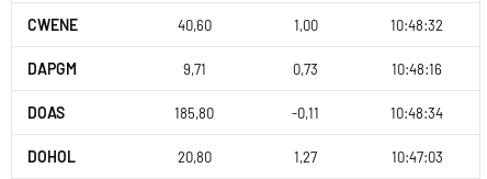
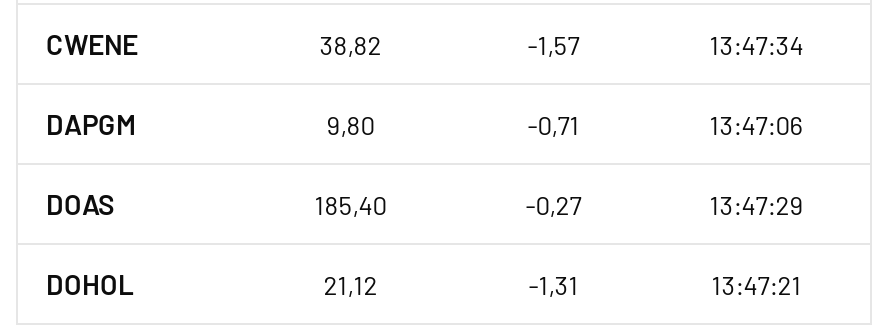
- 40,60
+ 38,82

- 1,00
+ -1,57

- 10:48:32
+ 13:47:34

- 9,71
+ 9,80

- 0,73
+ -0,71

- 10:48:16
+ 13:47:06

- 185,80
+ 185,40

- -0,11
+ -0,27

- 10:48:34
+ 13:47:29

- 20,80
+ 21,12

- 1,27
+ -1,31

- 10:47:03
+ 13:47:21
